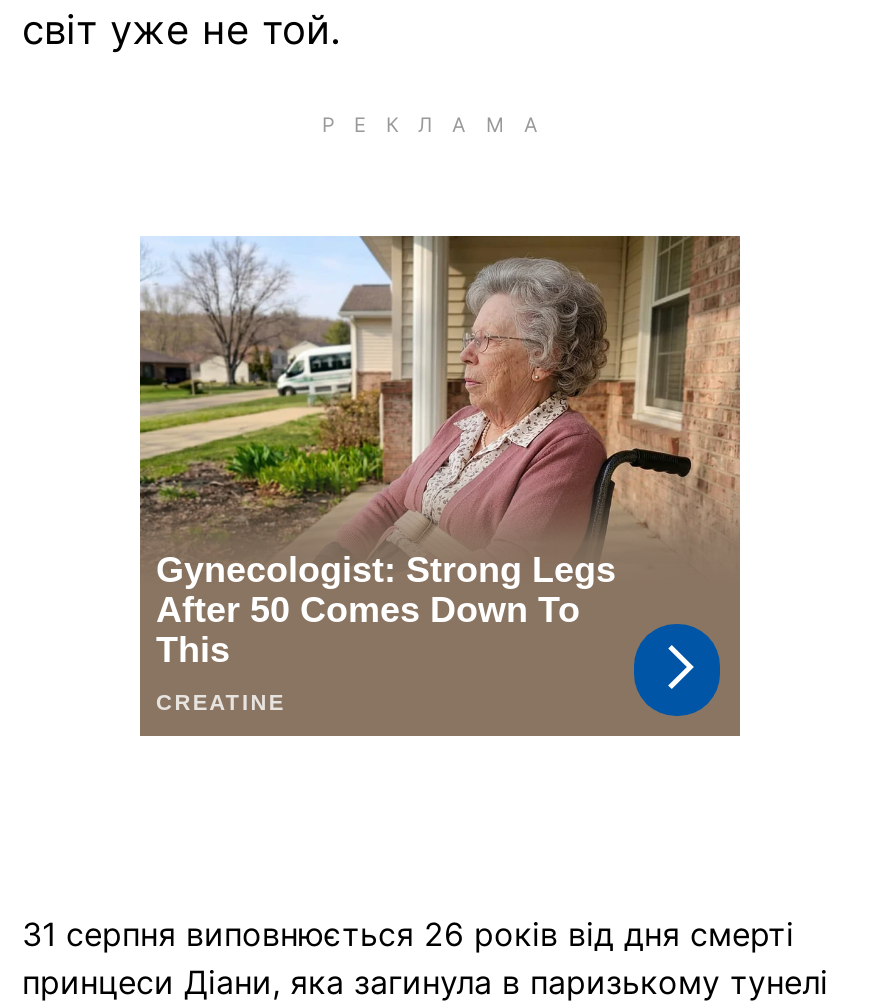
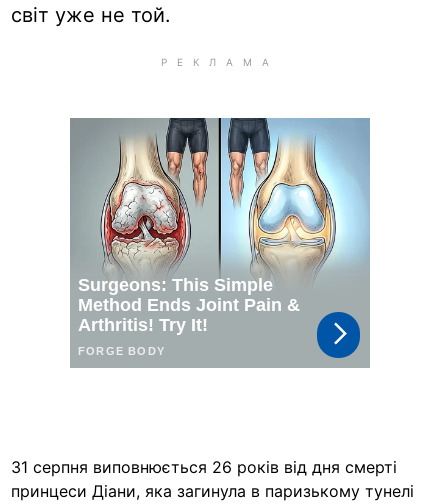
- [image]
+ [image]
